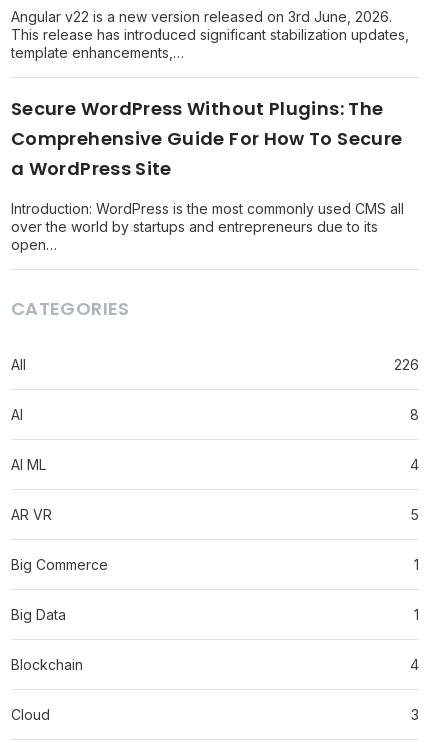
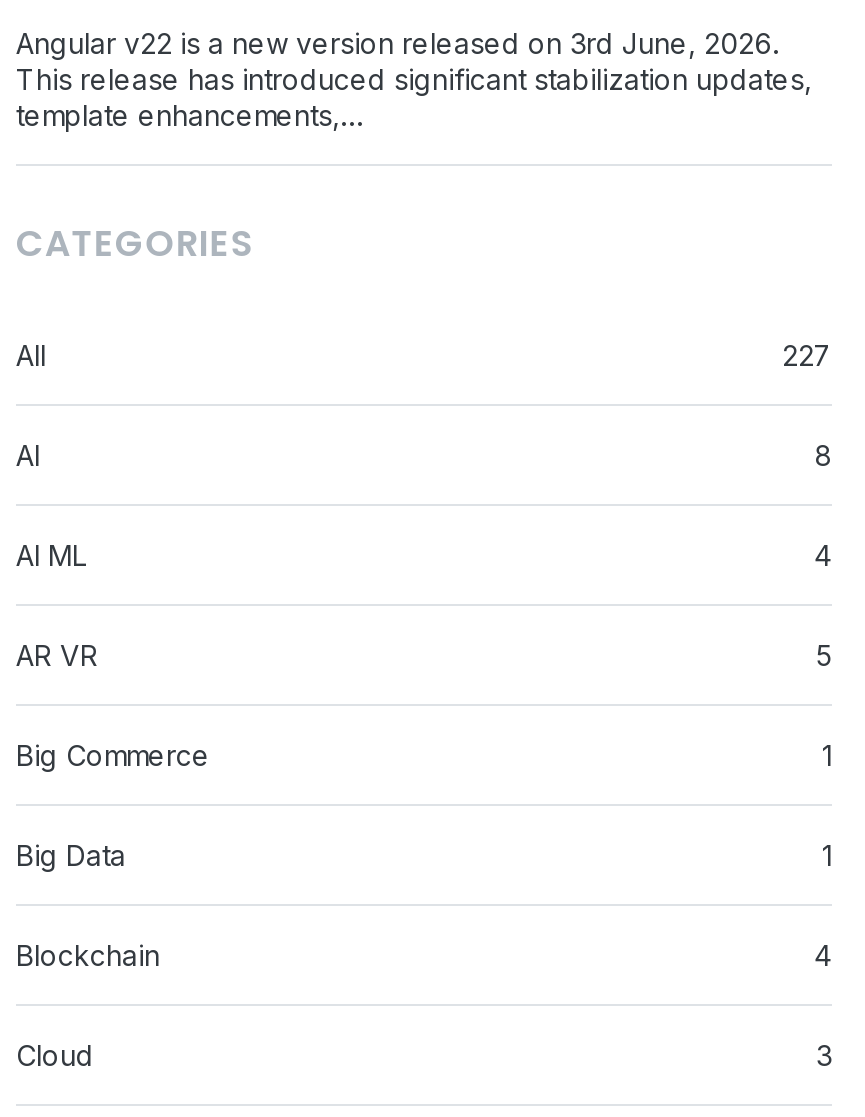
- Secure WordPress Without Plugins: The
- Comprehensive Guide For How To Secure
- a WordPress Site
- Introduction: WordPress is the most commonly used CMS all
- over the world by startups and entrepreneurs due to its
- open…

- 226
+ 227
